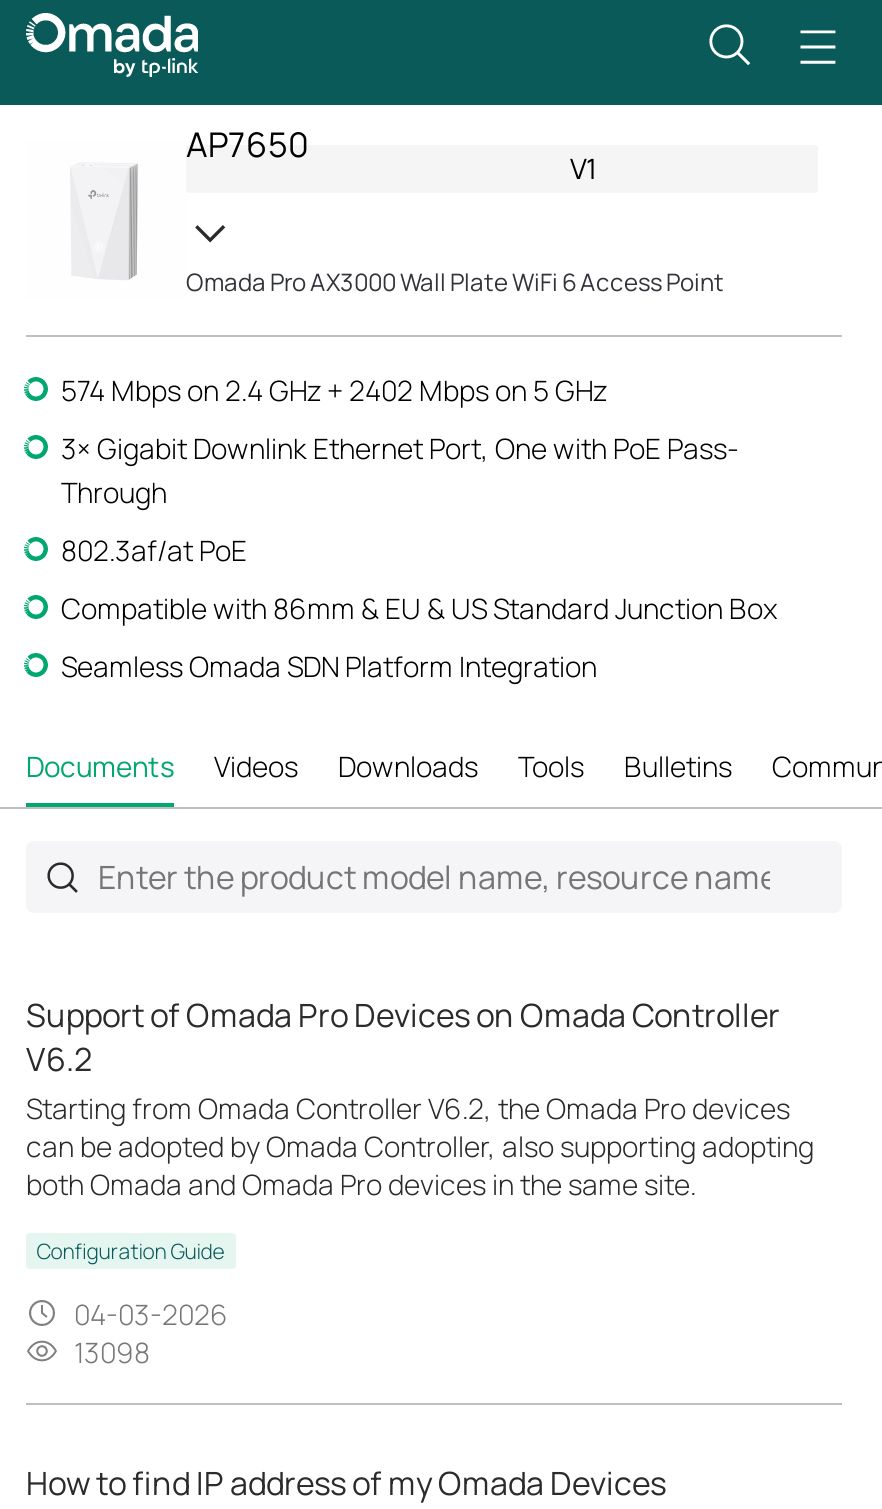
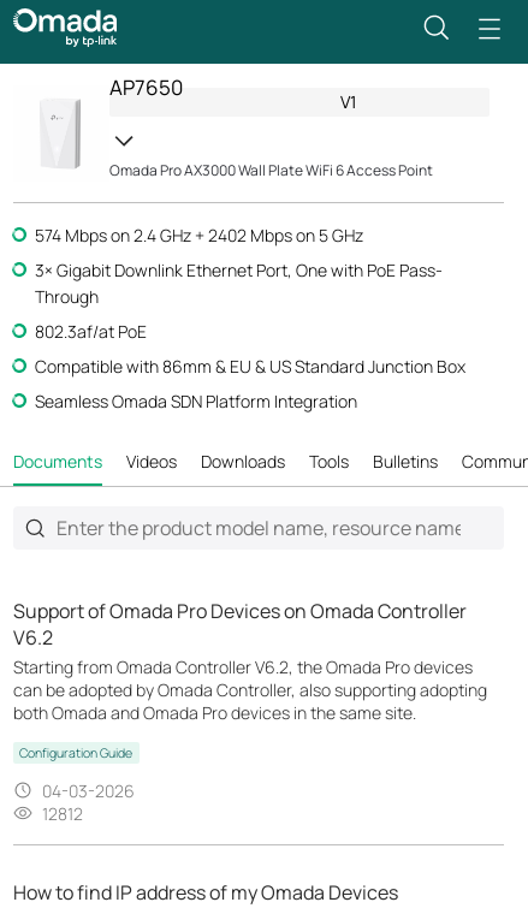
- 13098
+ 12812
